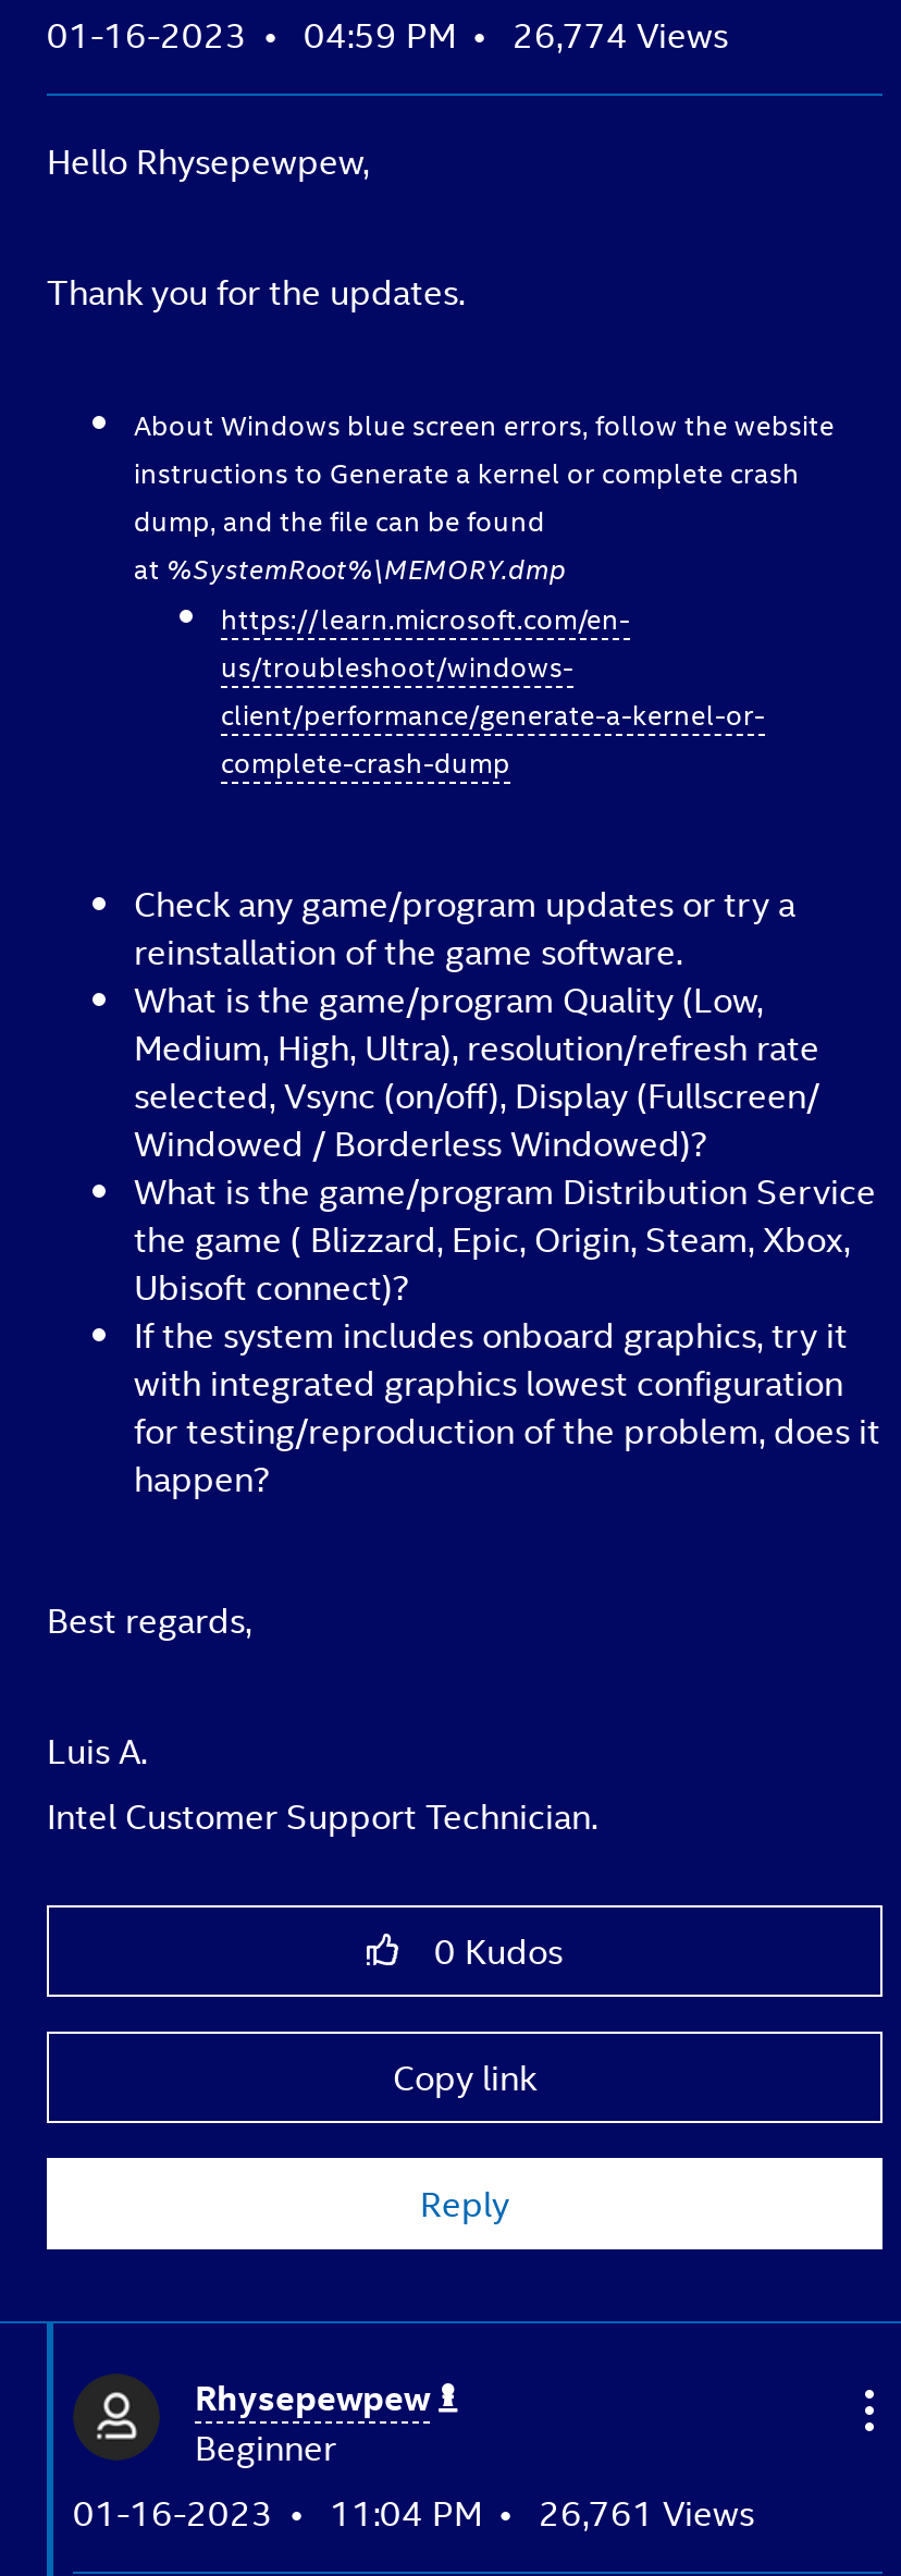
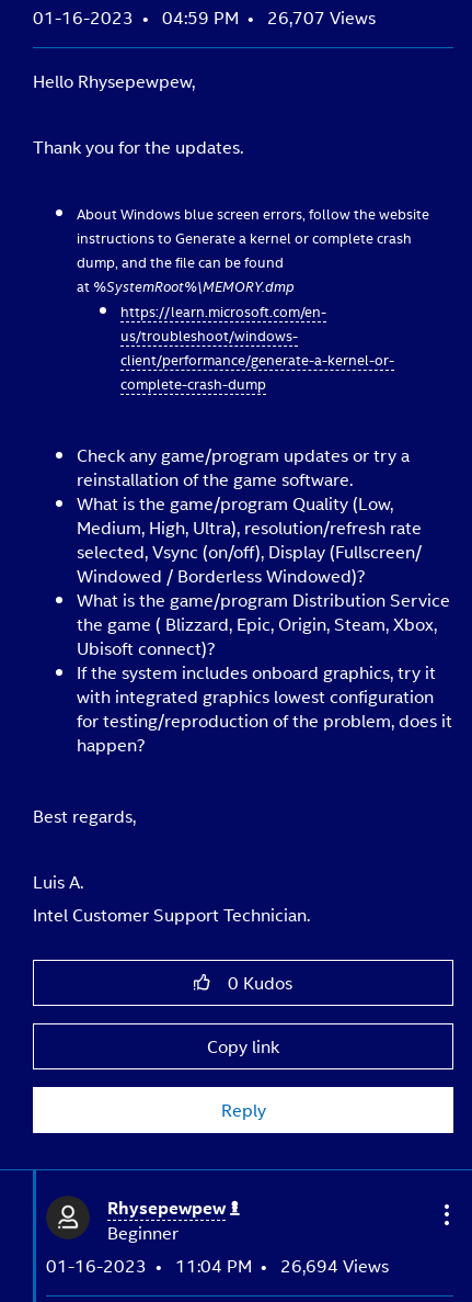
- 01-16-2023 04:59 PM 26,774 Views
+ 01-16-2023 04:59 PM 26,707 Views

- 01-16-2023 11:04 PM 26,761 Views
+ 01-16-2023 11:04 PM 26,694 Views
